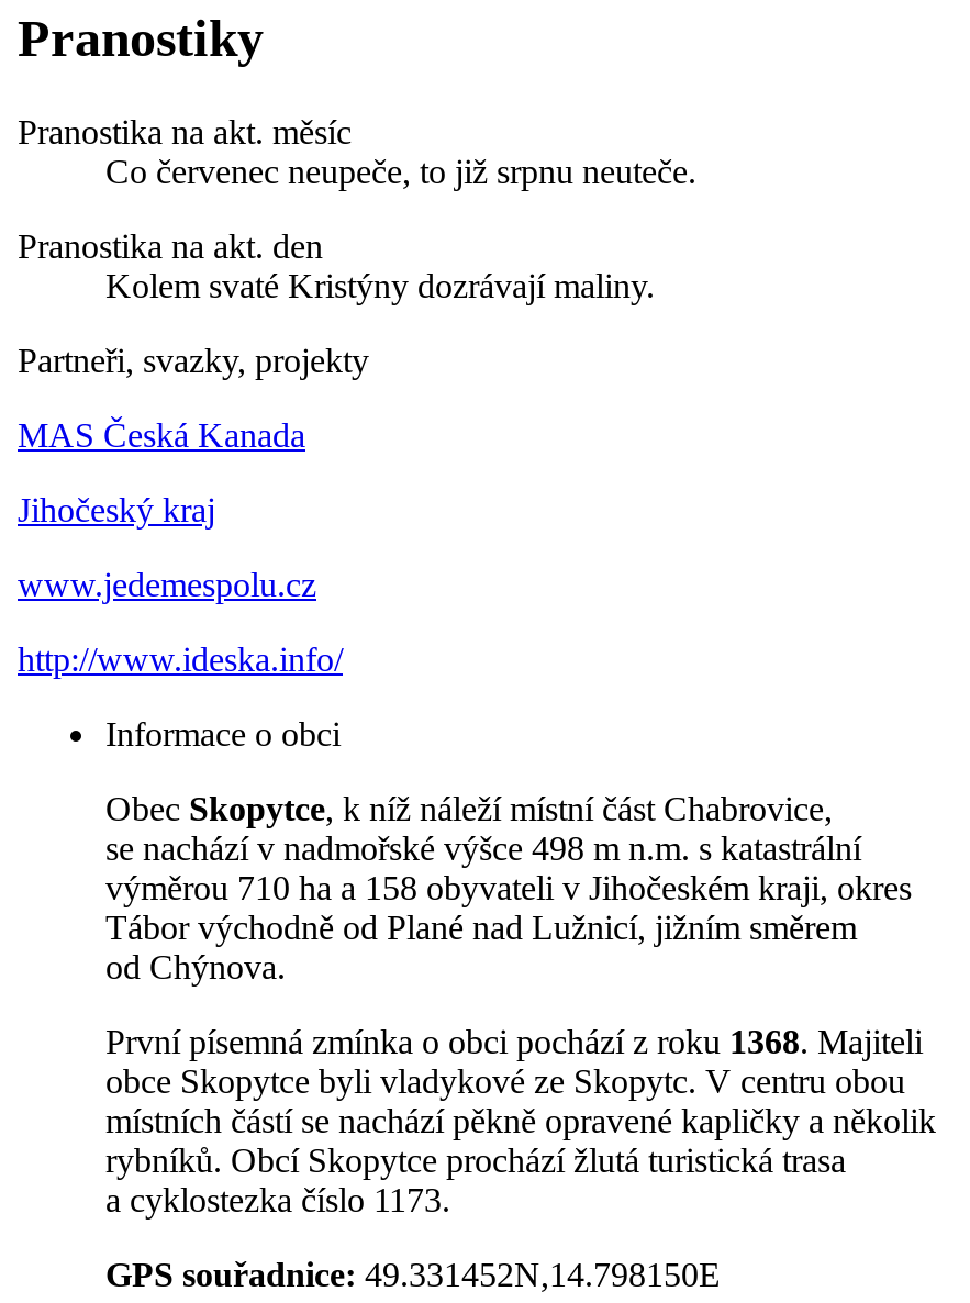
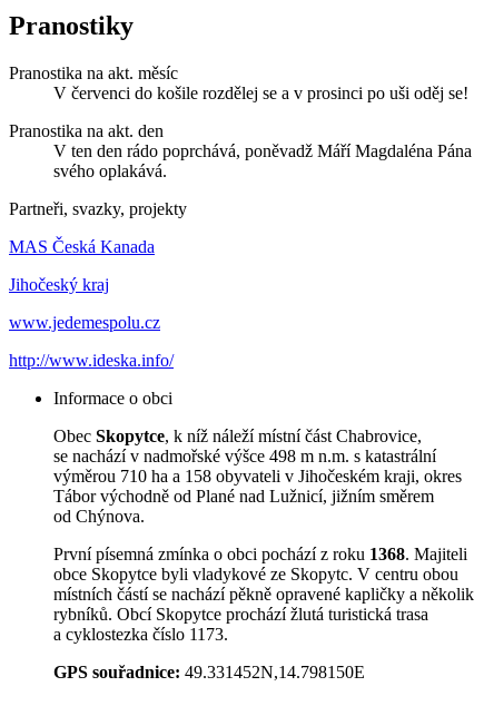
- Co červenec neupeče, to již srpnu neuteče.
+ V červenci do košile rozdělej se a v prosinci po uši oděj se!

- Kolem svaté Kristýny dozrávají maliny.
+ V ten den rádo poprchává, poněvadž Máří Magdaléna Pána
+ svého oplakává.
